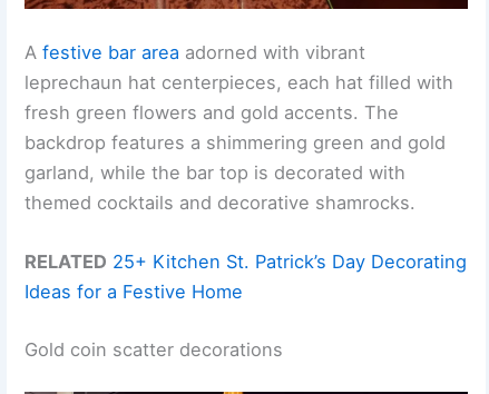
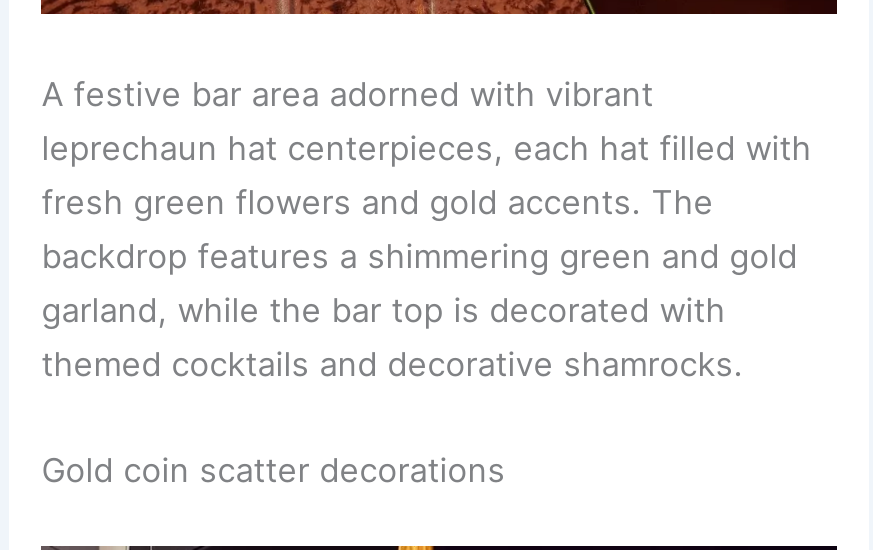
- RELATED 25+ Kitchen St. Patrick’s Day Decorating
- Ideas for a Festive Home
